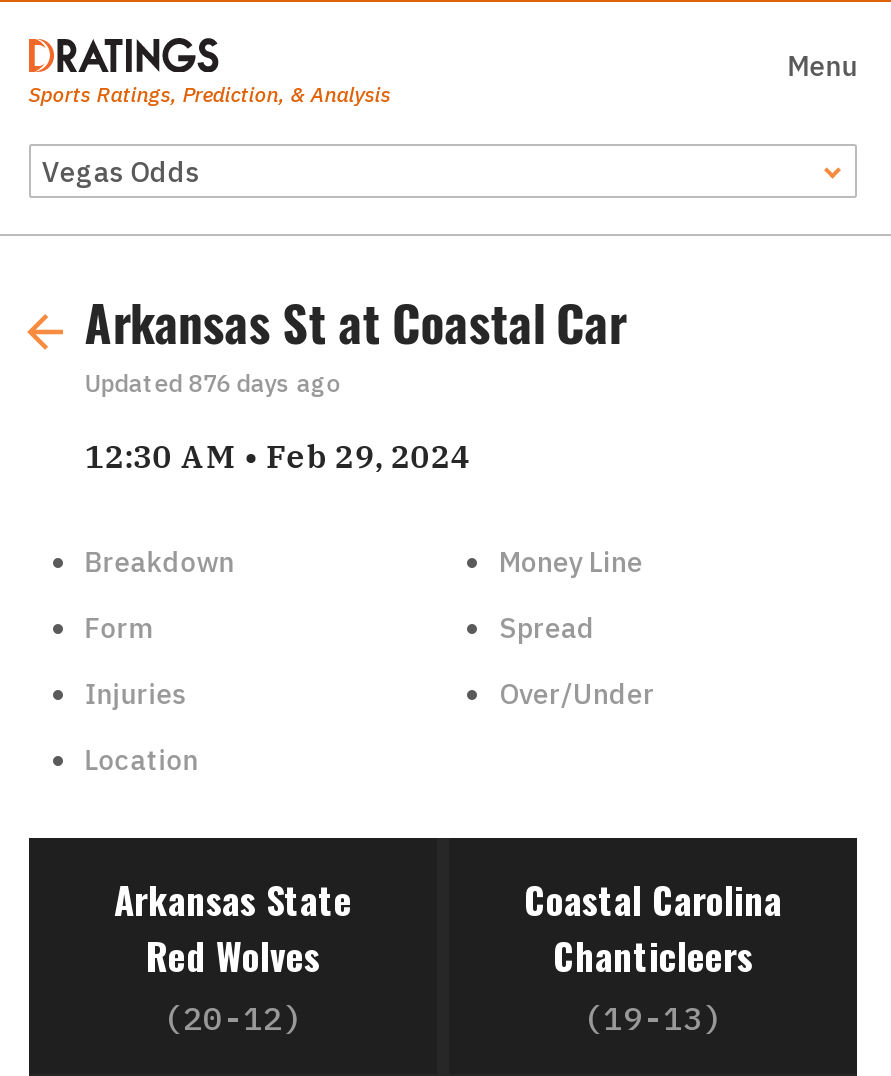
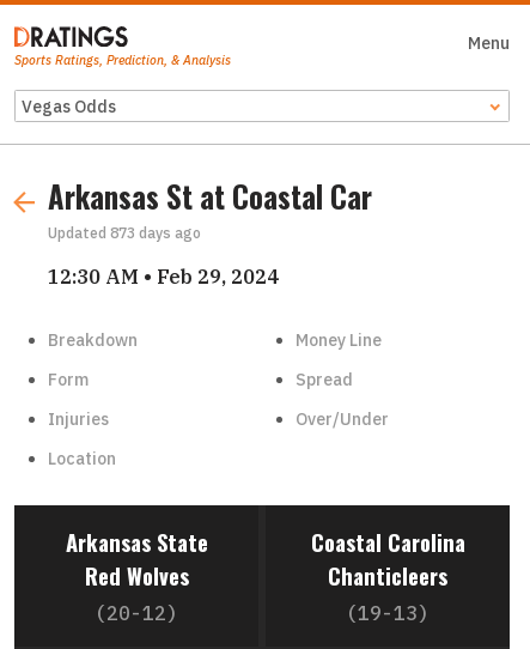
- Updated 876 days ago
+ Updated 873 days ago
